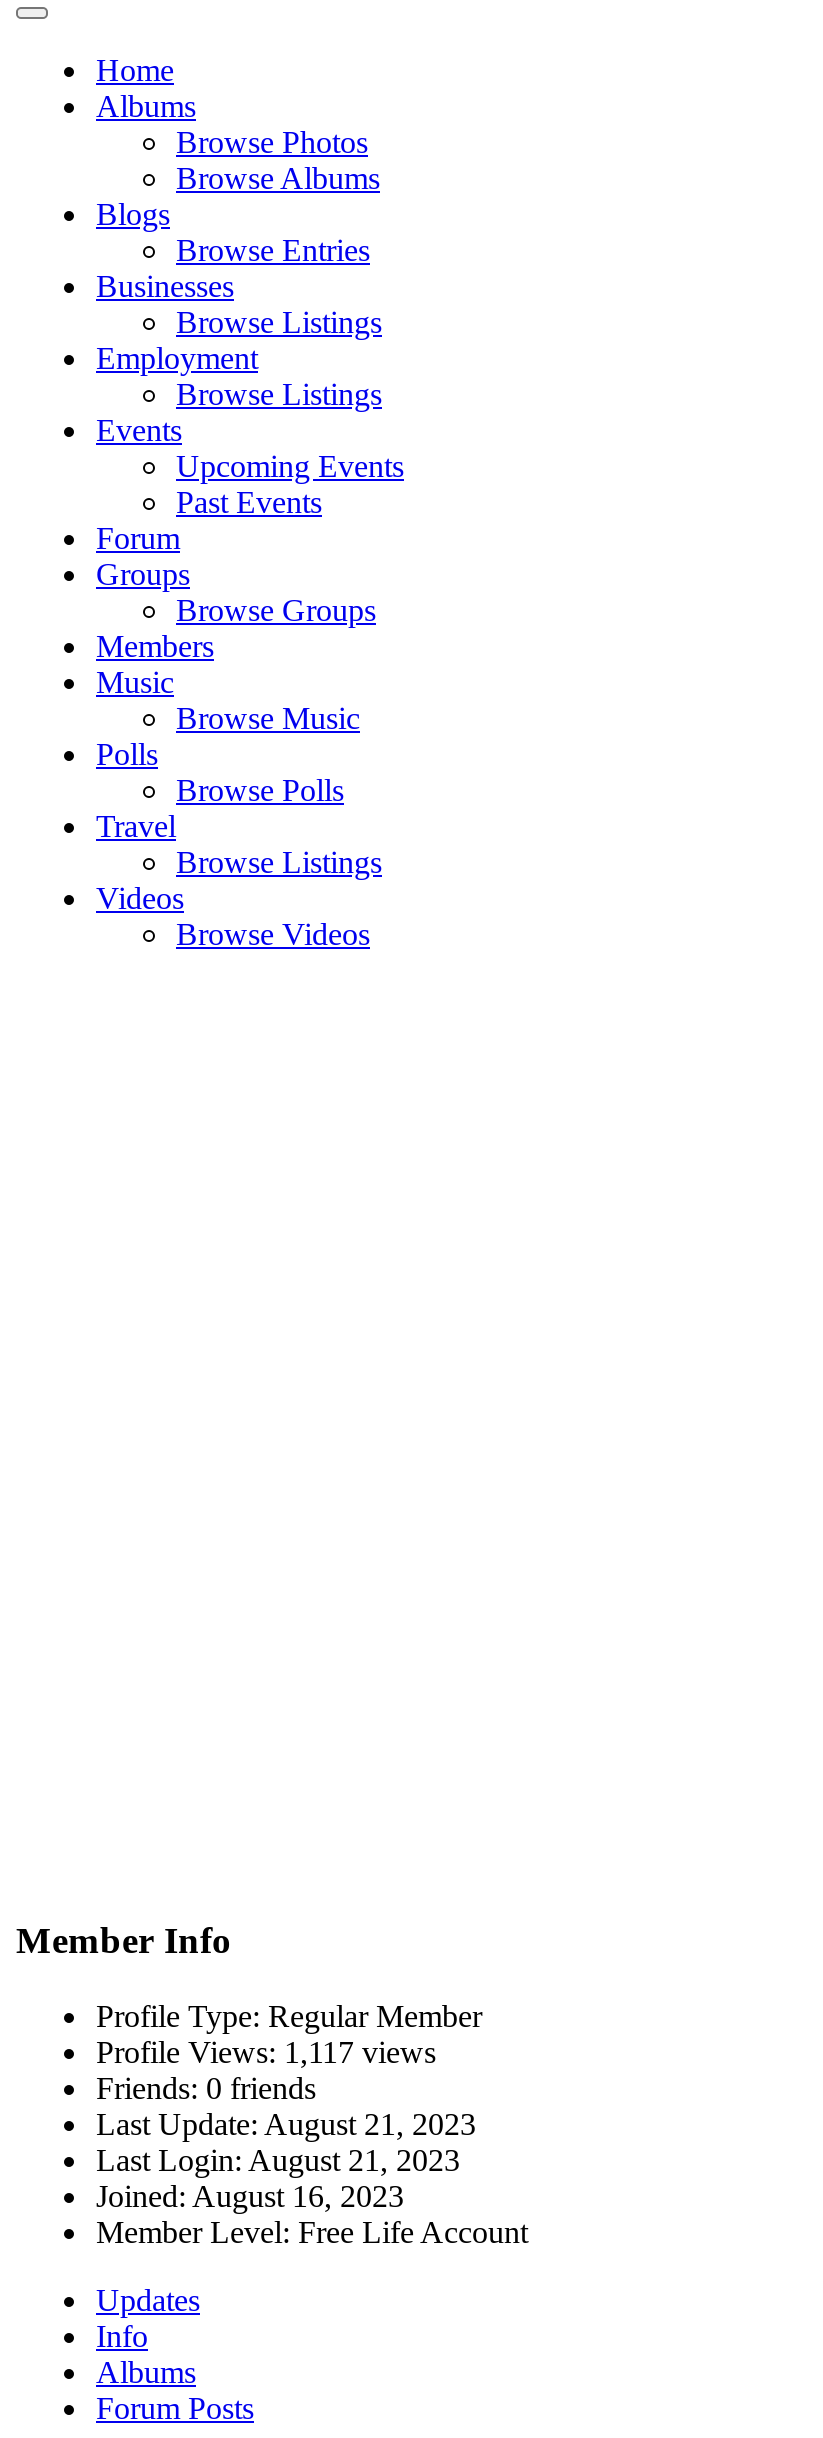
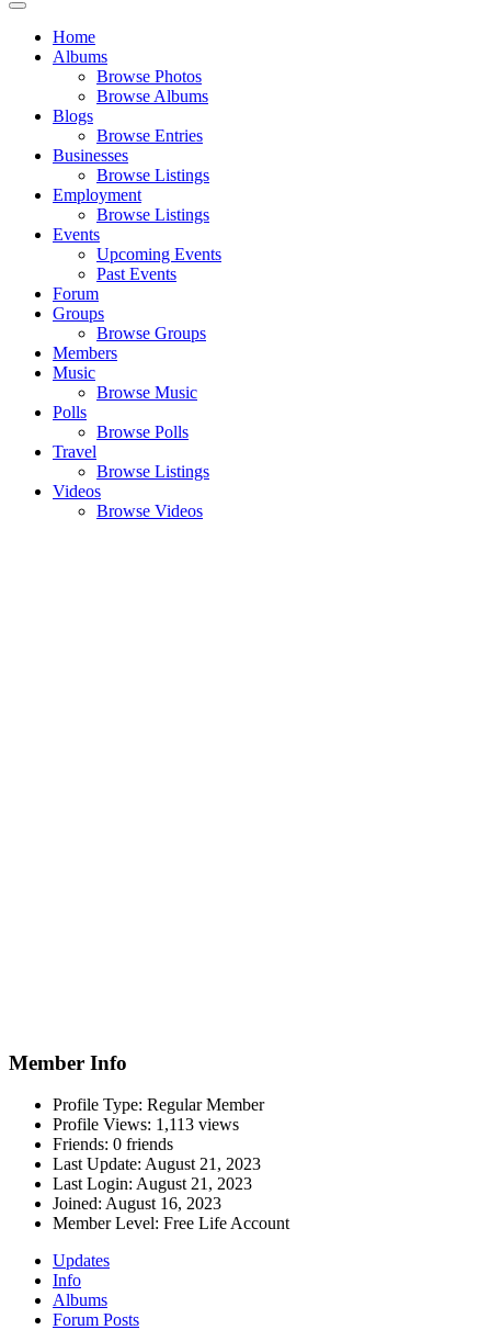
- Profile Views: 1,117 views
+ Profile Views: 1,113 views
